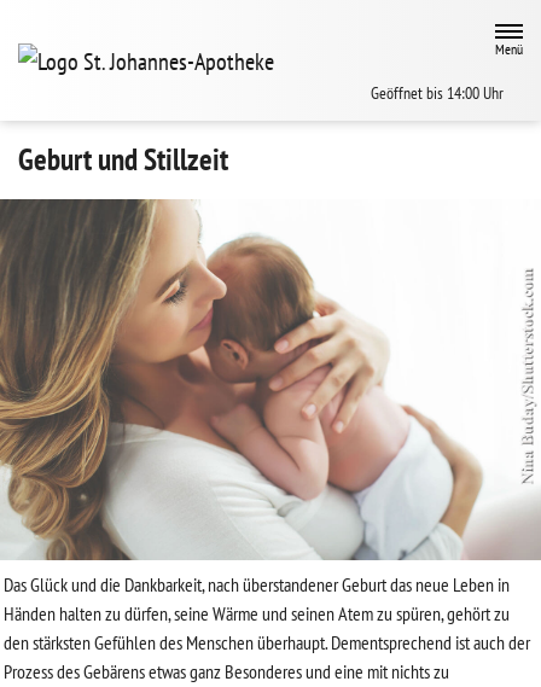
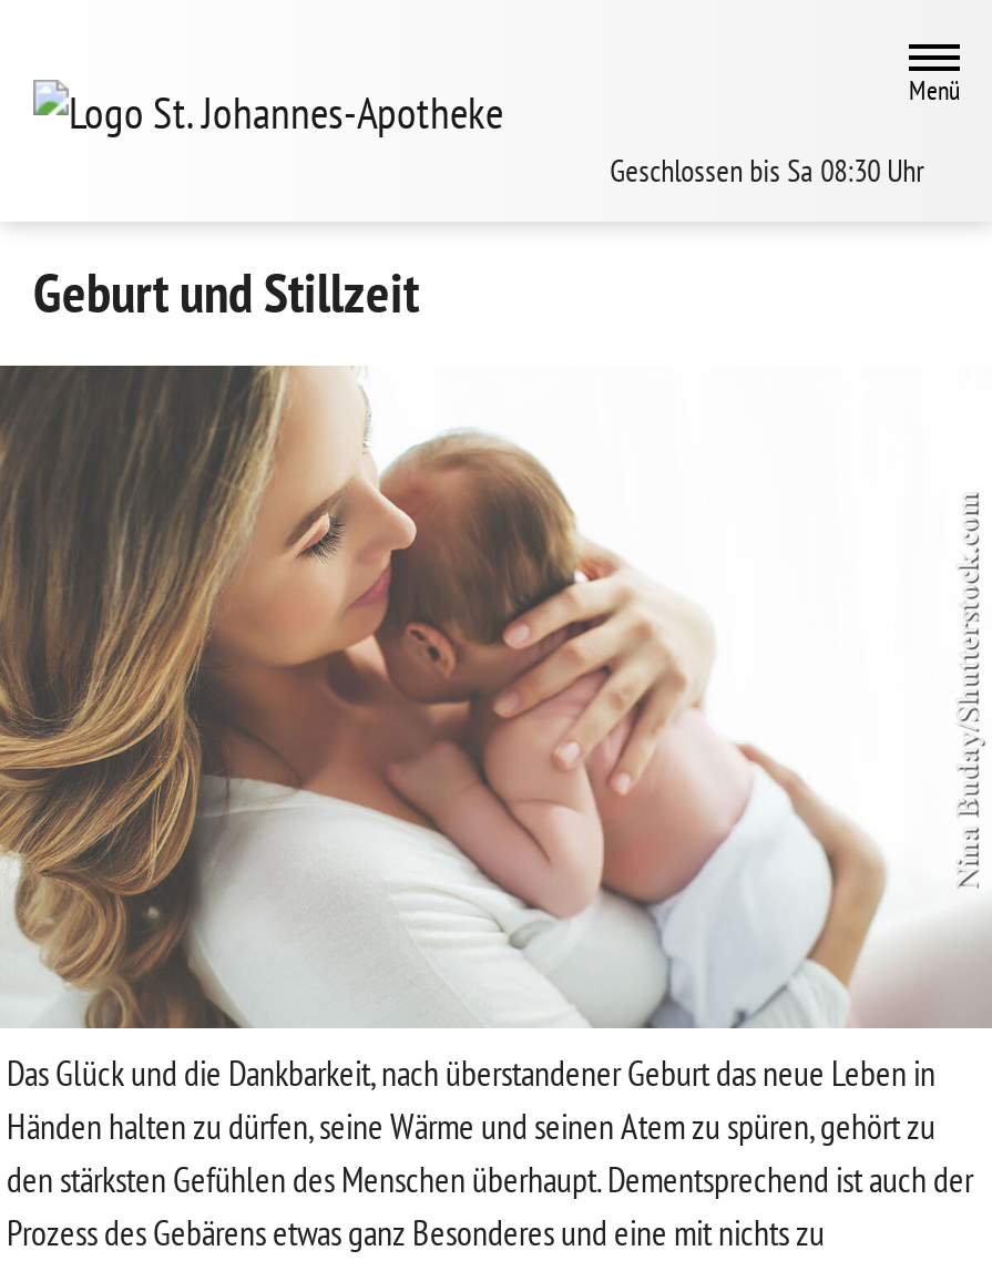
- Geöffnet bis 14:00 Uhr
+ Geschlossen bis Sa 08:30 Uhr
